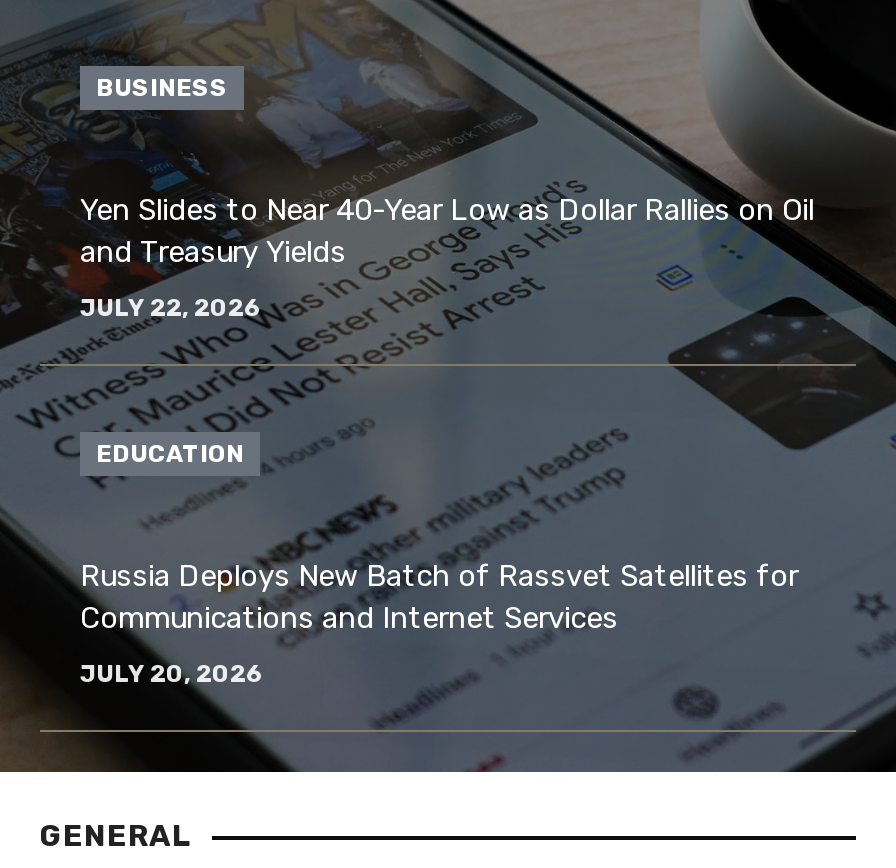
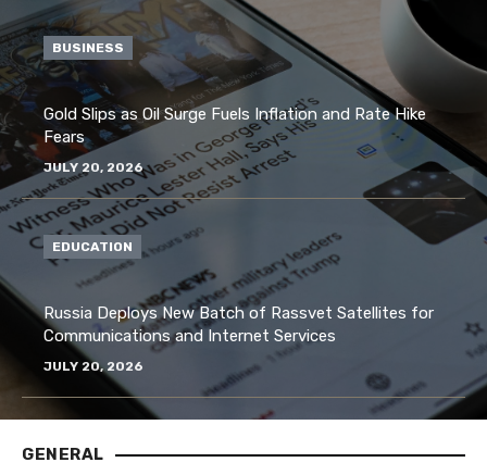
- Yen Slides to Near 40-Year Low as Dollar Rallies on Oil
- and Treasury Yields
+ Gold Slips as Oil Surge Fuels Inflation and Rate Hike
+ Fears

- JULY 22, 2026
+ JULY 20, 2026
